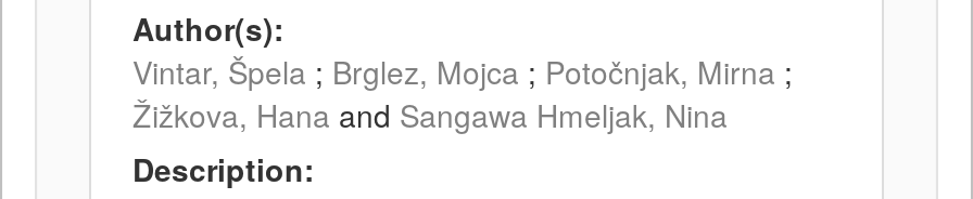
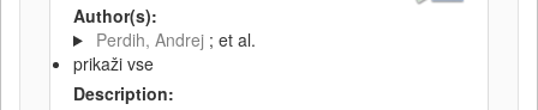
- Vintar, Špela ; Brglez, Mojca ; Potočnjak, Mirna ;
- Žižkova, Hana and Sangawa Hmeljak, Nina
+ Perdih, Andrej ; et al.
+ prikaži vse
